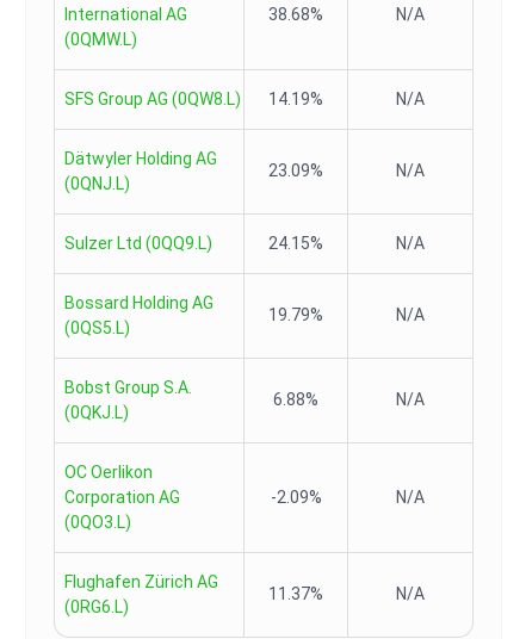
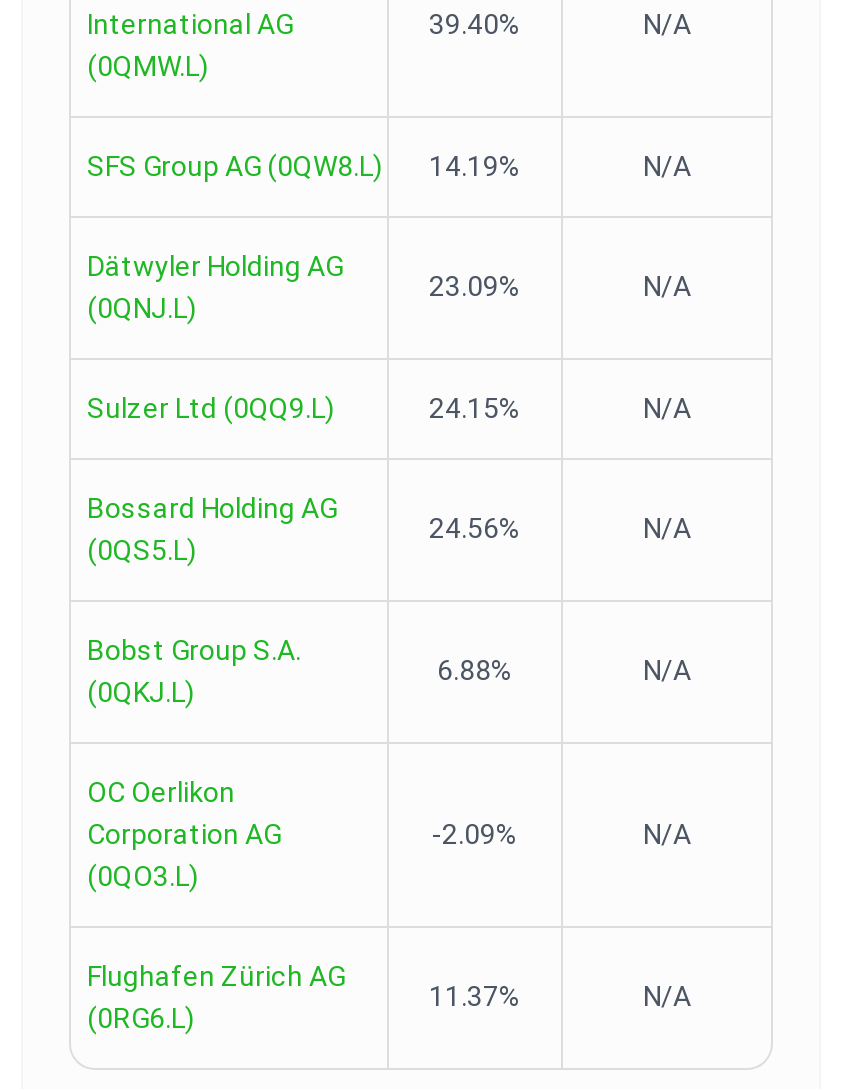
- 38.68%
+ 39.40%

- 19.79%
+ 24.56%
